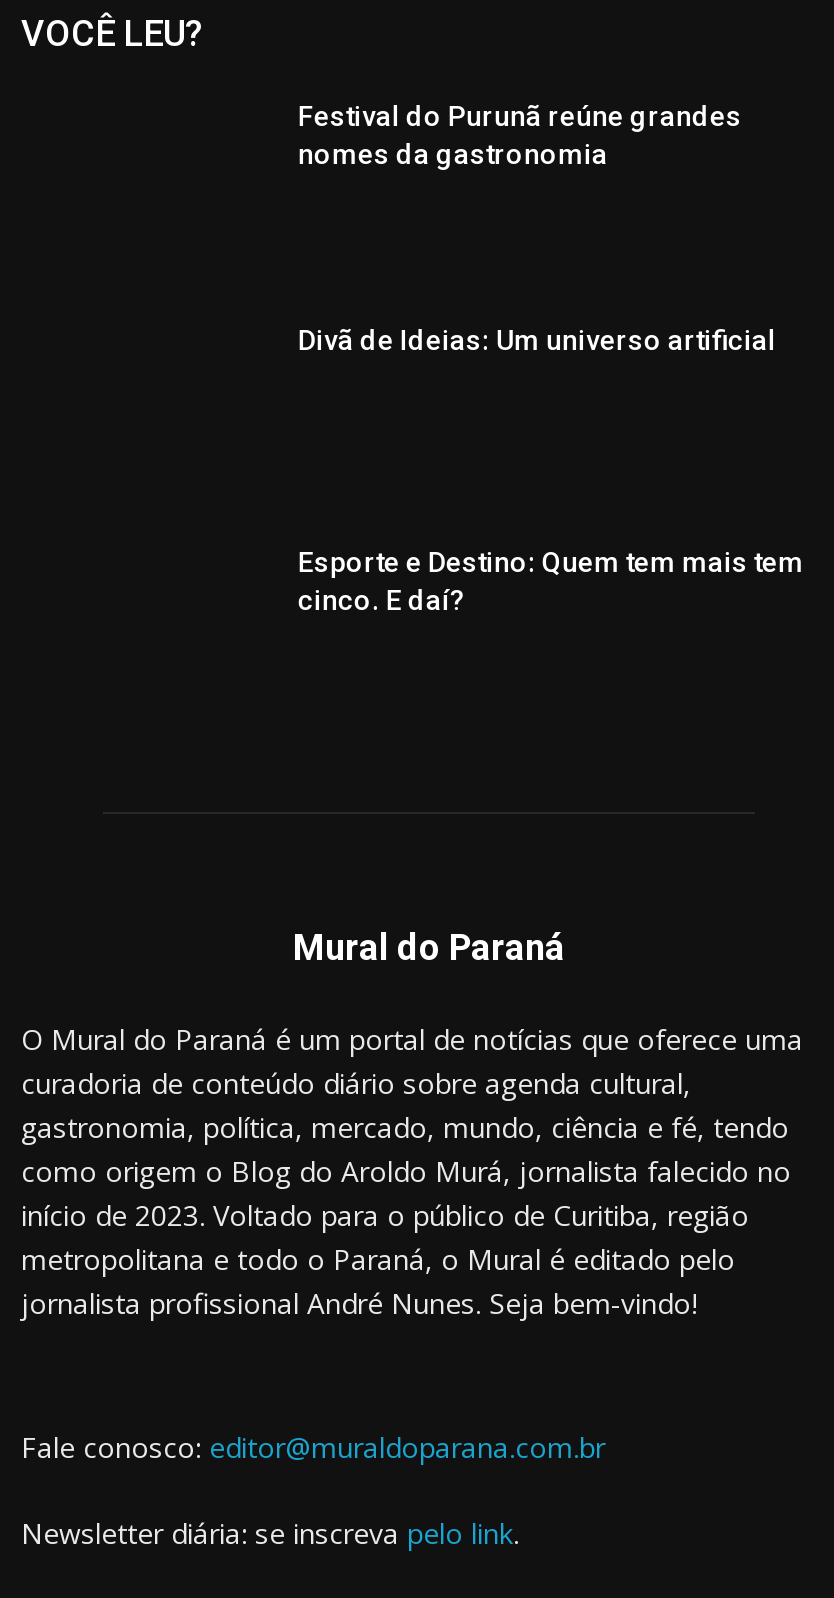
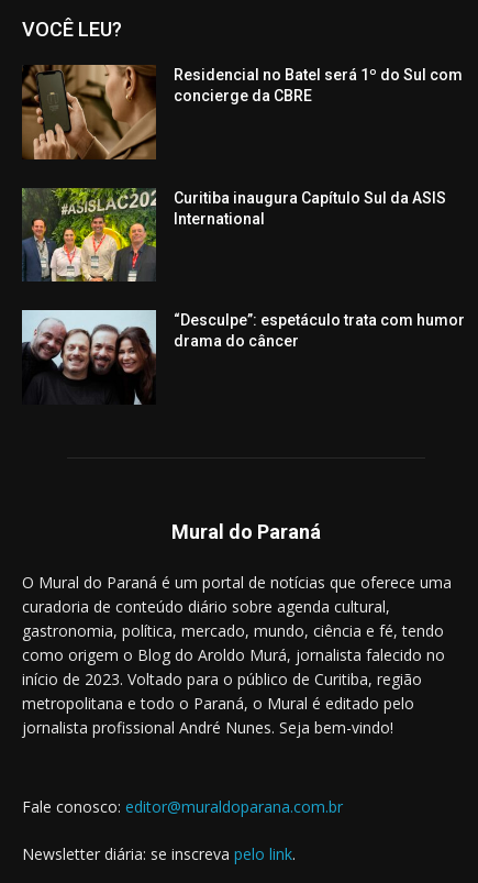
+ [image]

+ [image]

+ [image]

- Festival do Purunã reúne grandes
- nomes da gastronomia
+ Residencial no Batel será 1º do Sul com
+ concierge da CBRE

- Divã de Ideias: Um universo artificial
+ Curitiba inaugura Capítulo Sul da ASIS
+ International

- Esporte e Destino: Quem tem mais tem
- cinco. E daí?
+ “Desculpe”: espetáculo trata com humor
+ drama do câncer
